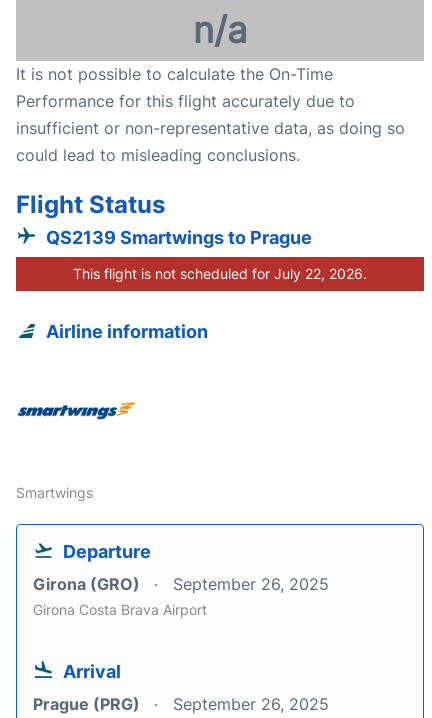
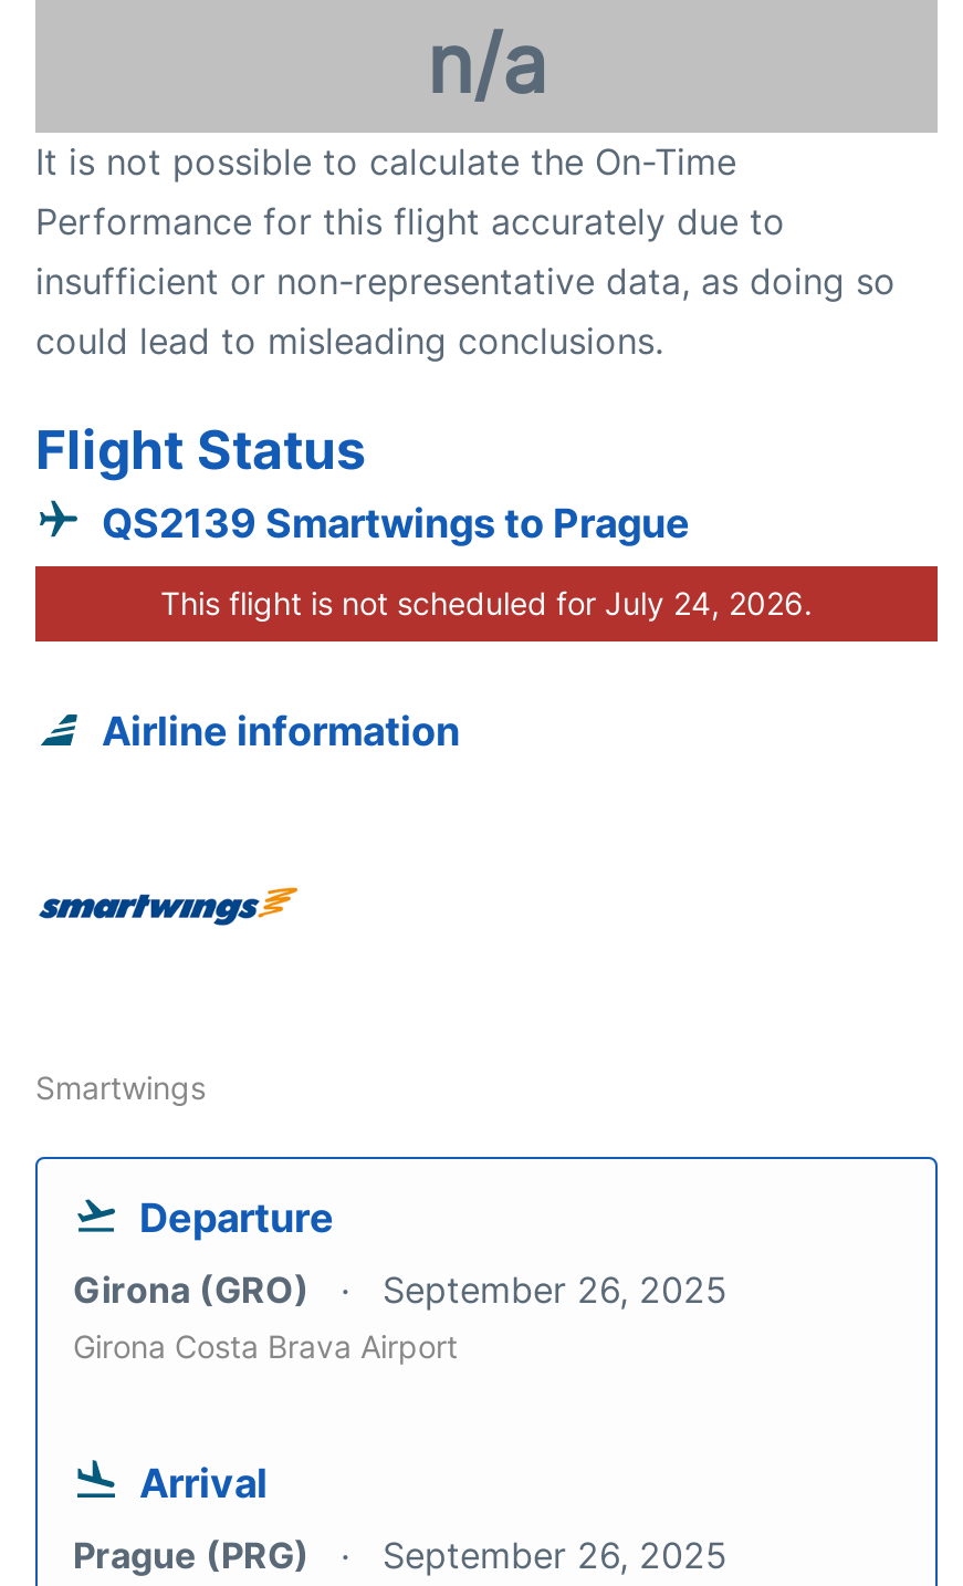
- This flight is not scheduled for July 22, 2026.
+ This flight is not scheduled for July 24, 2026.
